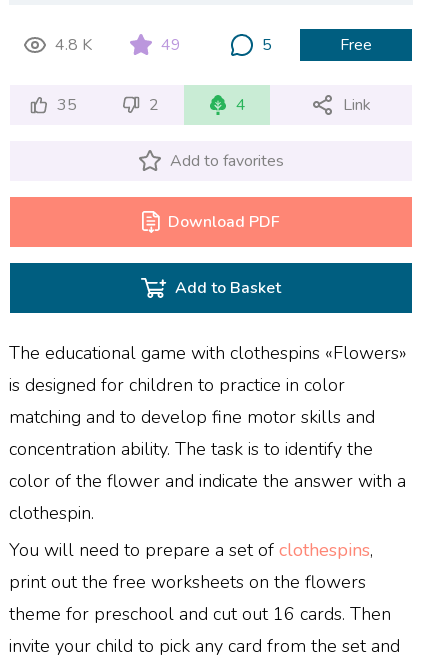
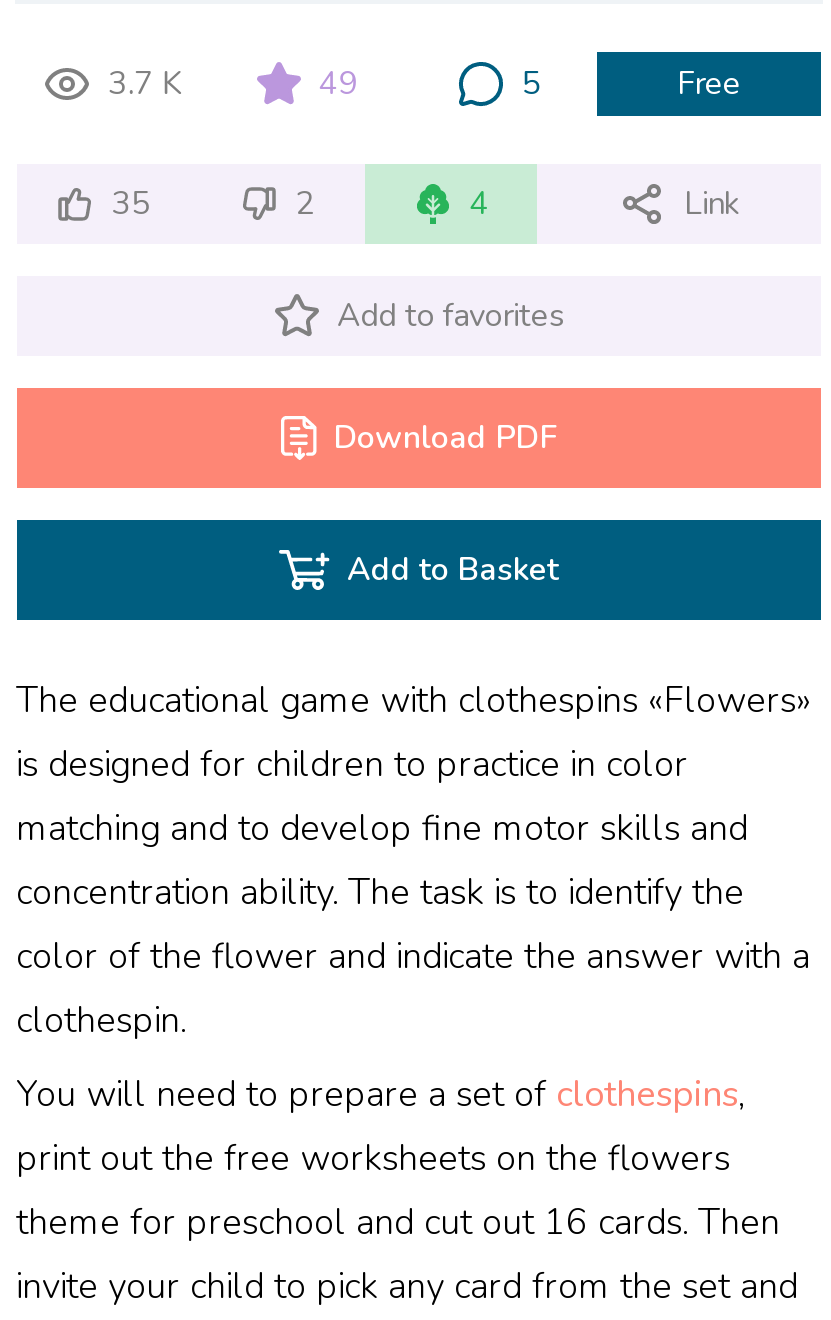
- 4.8 K
+ 3.7 K
